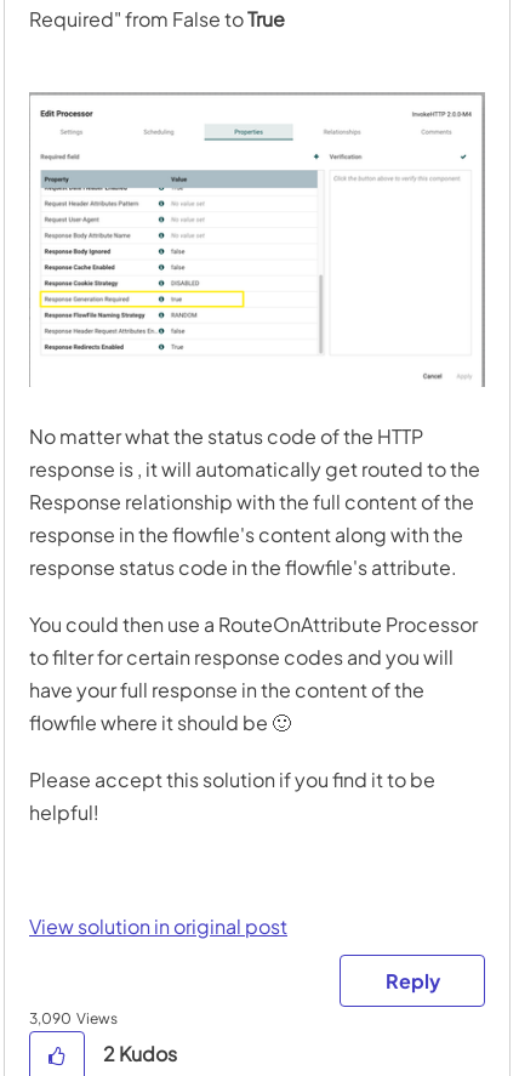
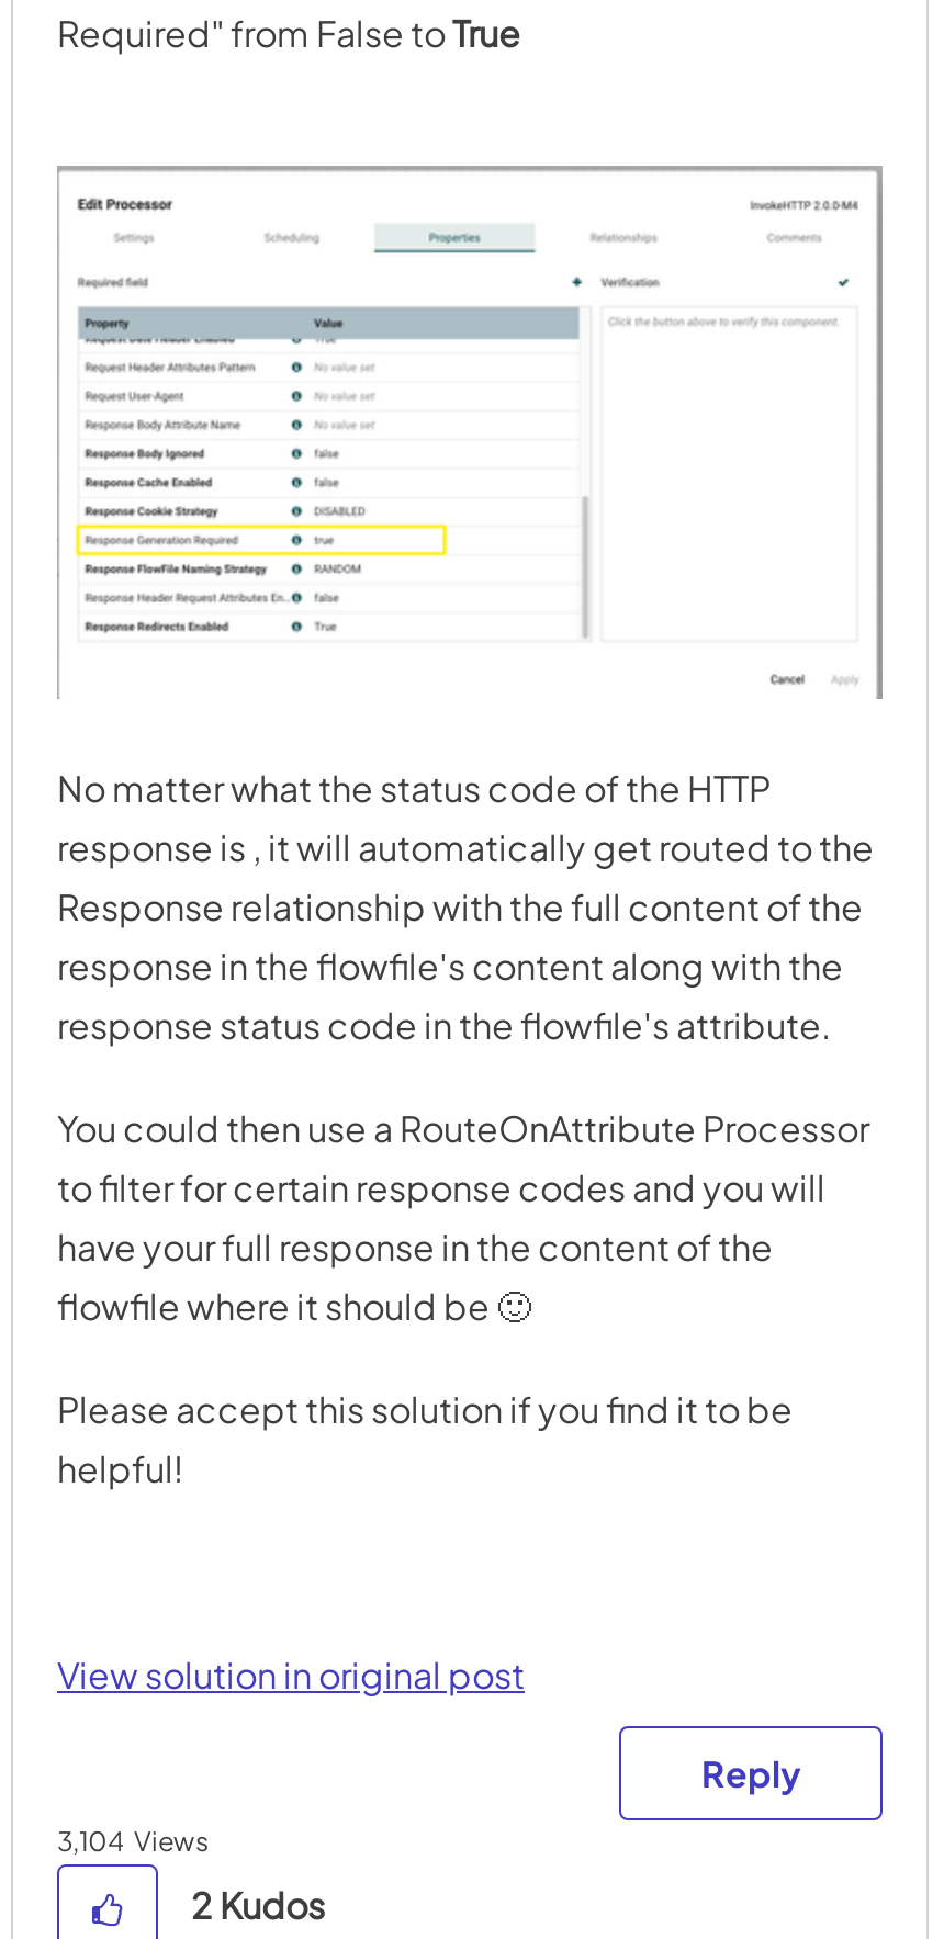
- 3,090
+ 3,104
